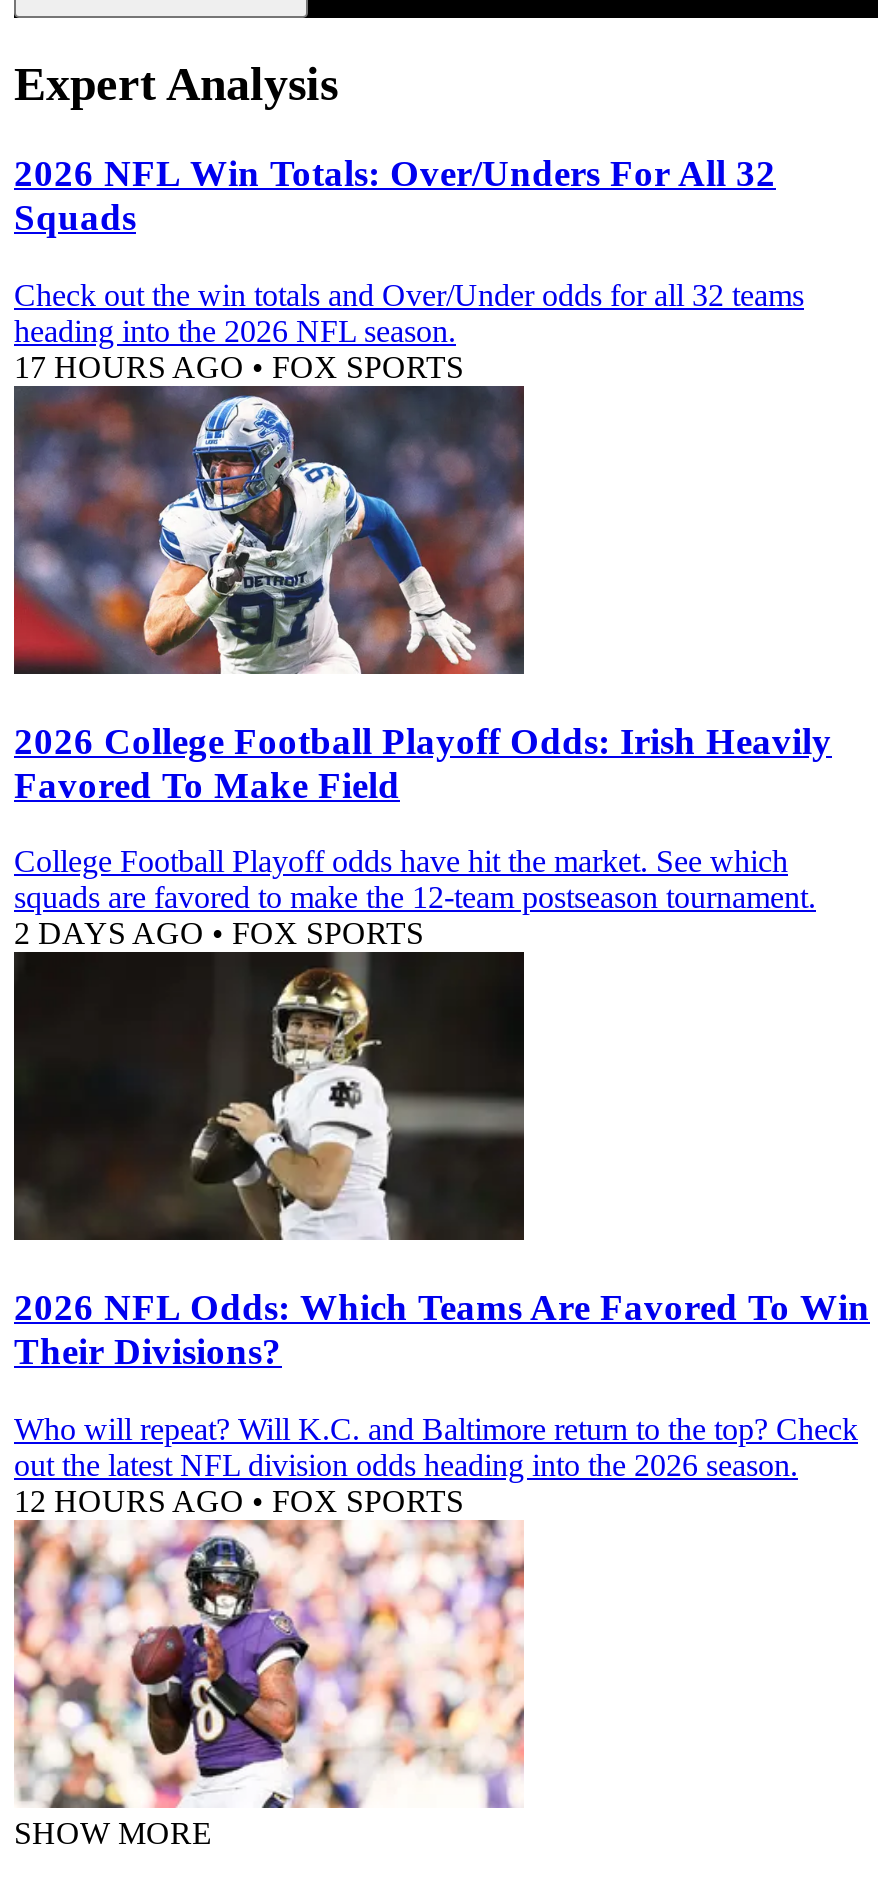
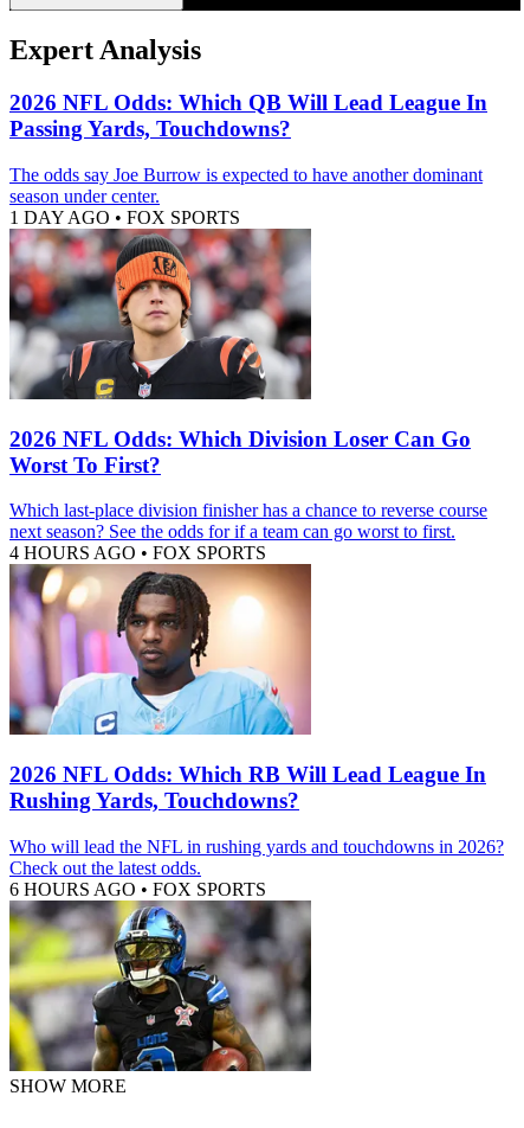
- 2026 NFL Win Totals: Over/Unders For All 32
- Squads
+ 2026 NFL Odds: Which QB Will Lead League In
+ Passing Yards, Touchdowns?

- Check out the win totals and Over/Under odds for all 32 teams
- heading into the 2026 NFL season.
- 17 HOURS AGO • FOX SPORTS
+ The odds say Joe Burrow is expected to have another dominant
+ season under center.
+ 1 DAY AGO • FOX SPORTS

- [image]
- 2026 College Football Playoff Odds: Irish Heavily
- Favored To Make Field
+ [image]
+ 2026 NFL Odds: Which Division Loser Can Go
+ Worst To First?

- [image]
- College Football Playoff odds have hit the market. See which
- squads are favored to make the 12-team postseason tournament.
- 2 DAYS AGO • FOX SPORTS
+ [image]
+ Which last-place division finisher has a chance to reverse course
+ next season? See the odds for if a team can go worst to first.
+ 4 HOURS AGO • FOX SPORTS

- 2026 NFL Odds: Which Teams Are Favored To Win
- Their Divisions?
+ 2026 NFL Odds: Which RB Will Lead League In
+ Rushing Yards, Touchdowns?

- Who will repeat? Will K.C. and Baltimore return to the top? Check
- out the latest NFL division odds heading into the 2026 season.
- 12 HOURS AGO • FOX SPORTS
+ Who will lead the NFL in rushing yards and touchdowns in 2026?
+ Check out the latest odds.
+ 6 HOURS AGO • FOX SPORTS

- [image]
+ [image]
